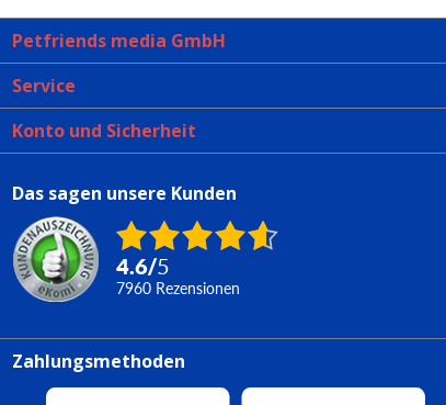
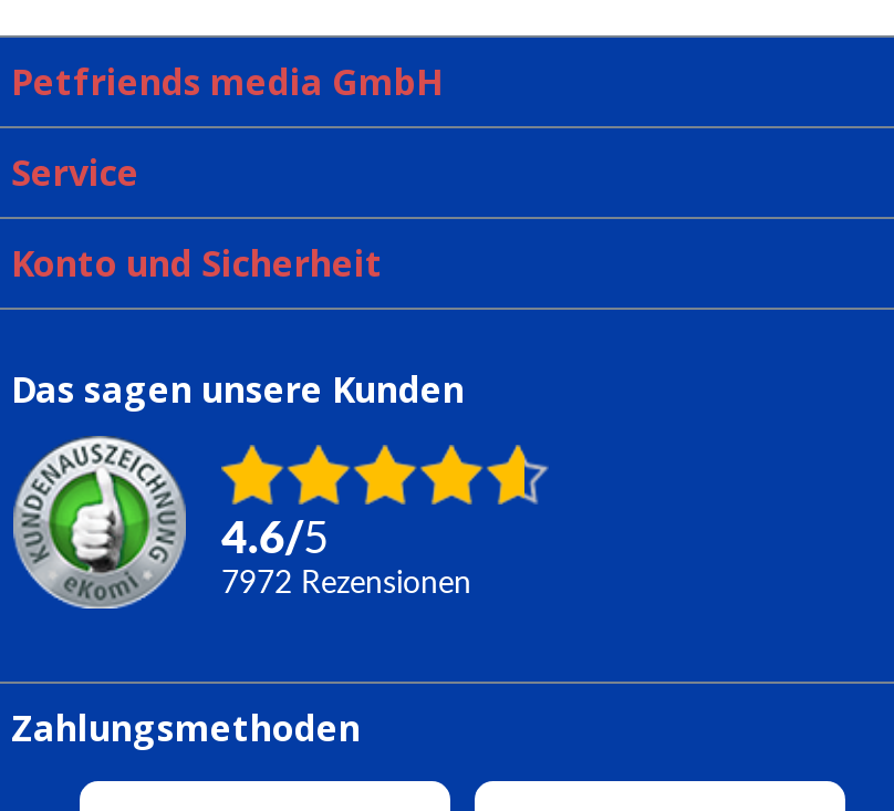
- 7960 Rezensionen
+ 7972 Rezensionen
